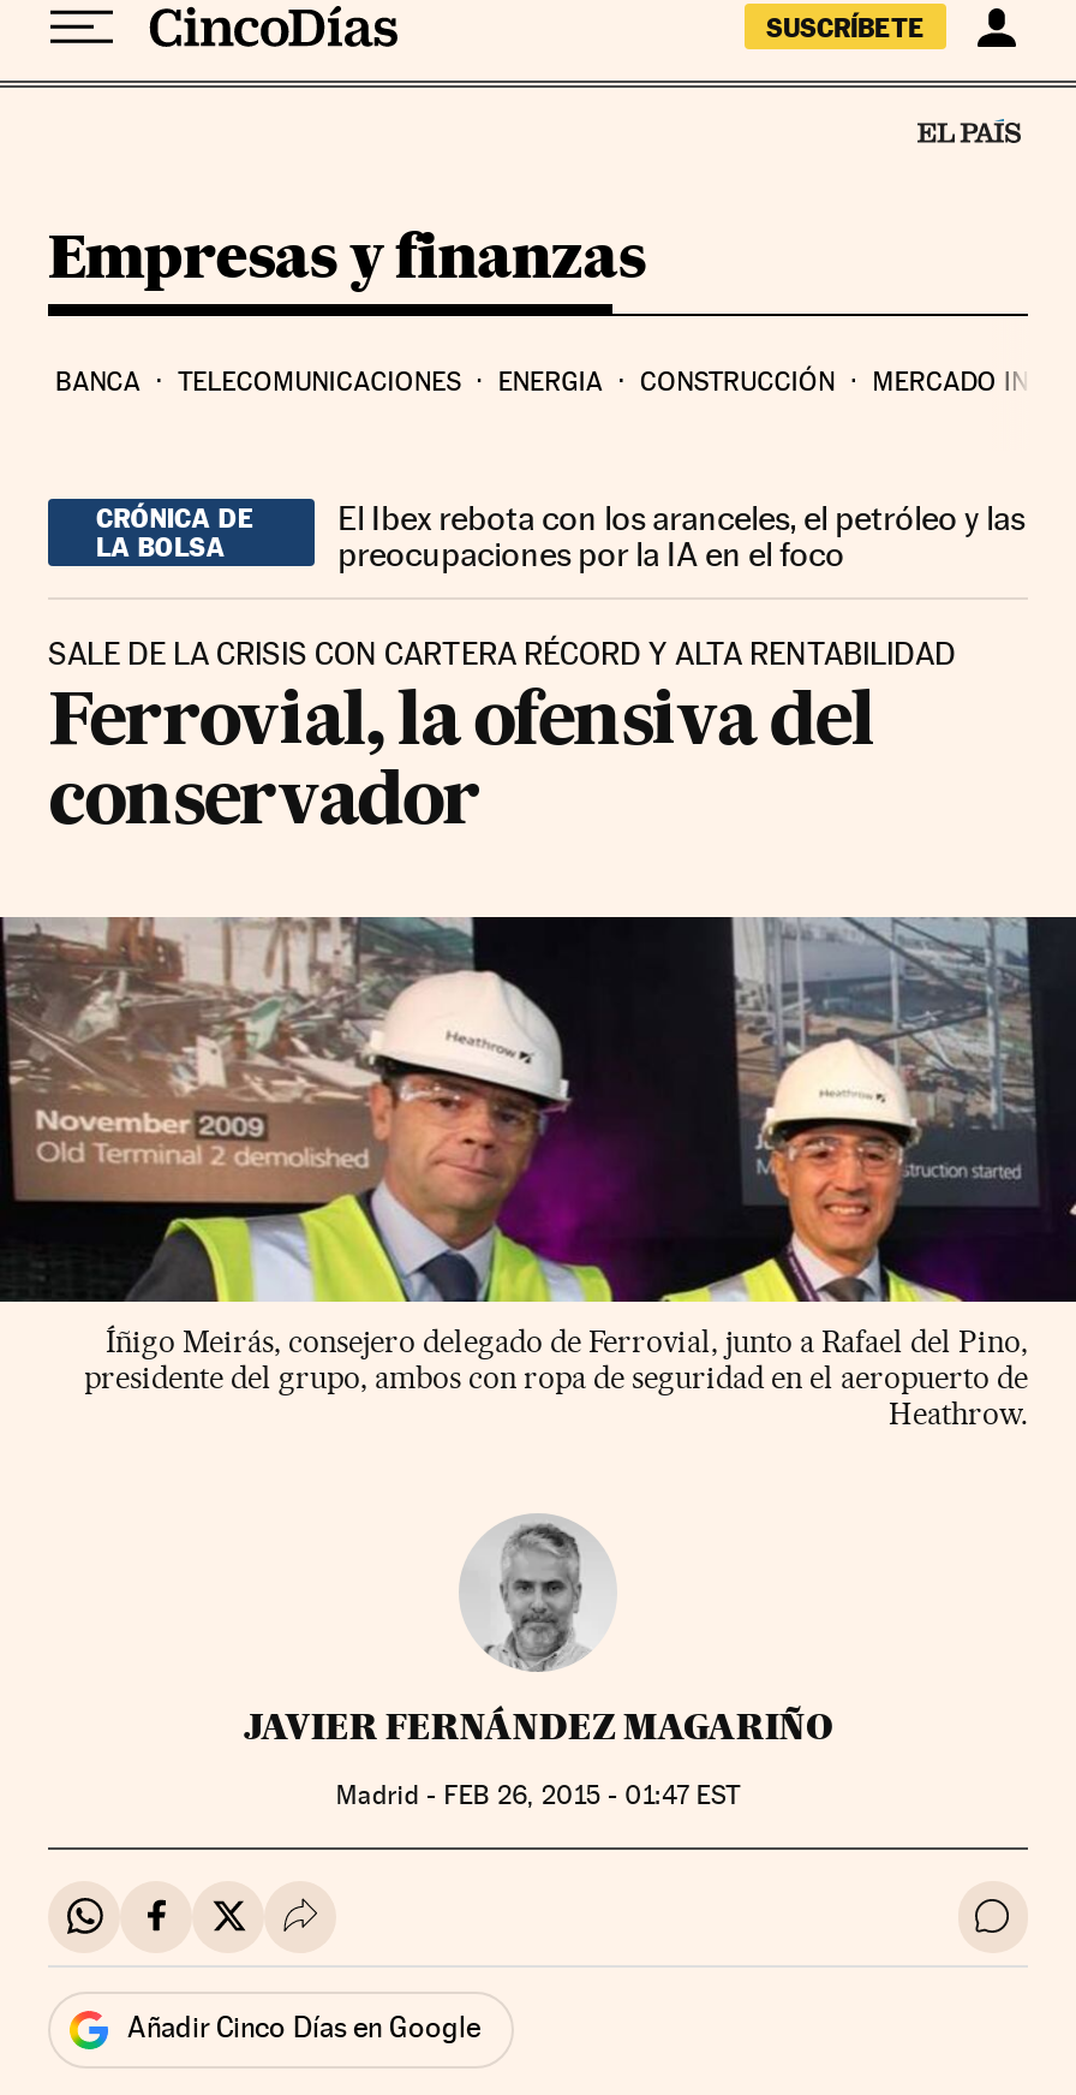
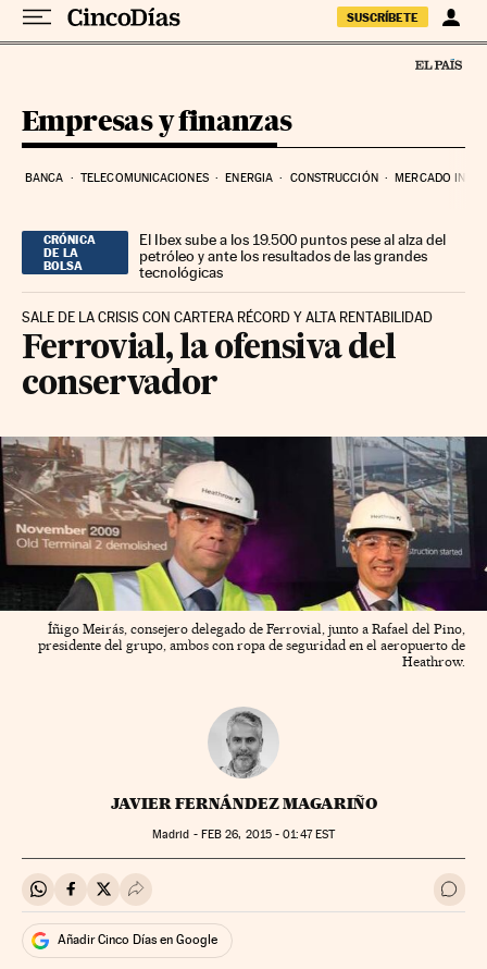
- El Ibex rebota con los aranceles, el petróleo y las
- preocupaciones por la IA en el foco
+ El Ibex sube a los 19.500 puntos pese al alza del
+ petróleo y ante los resultados de las grandes
+ tecnológicas
